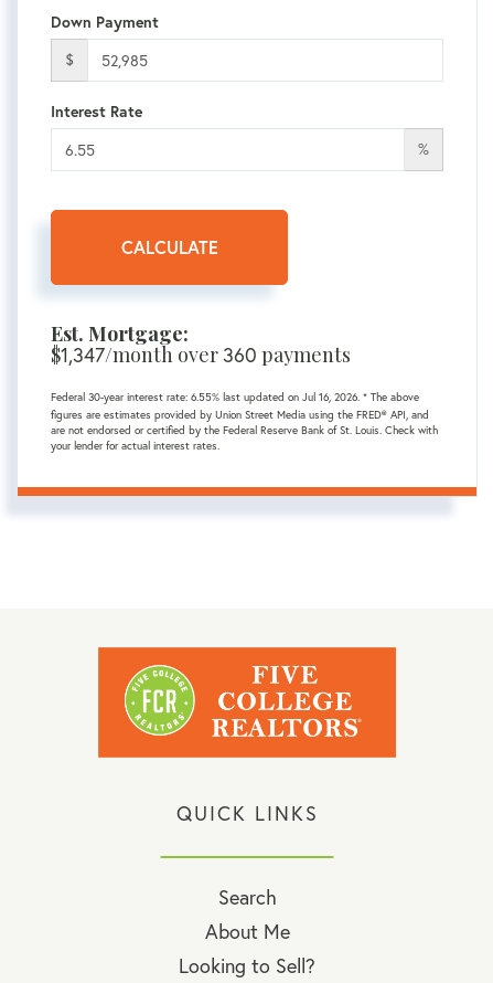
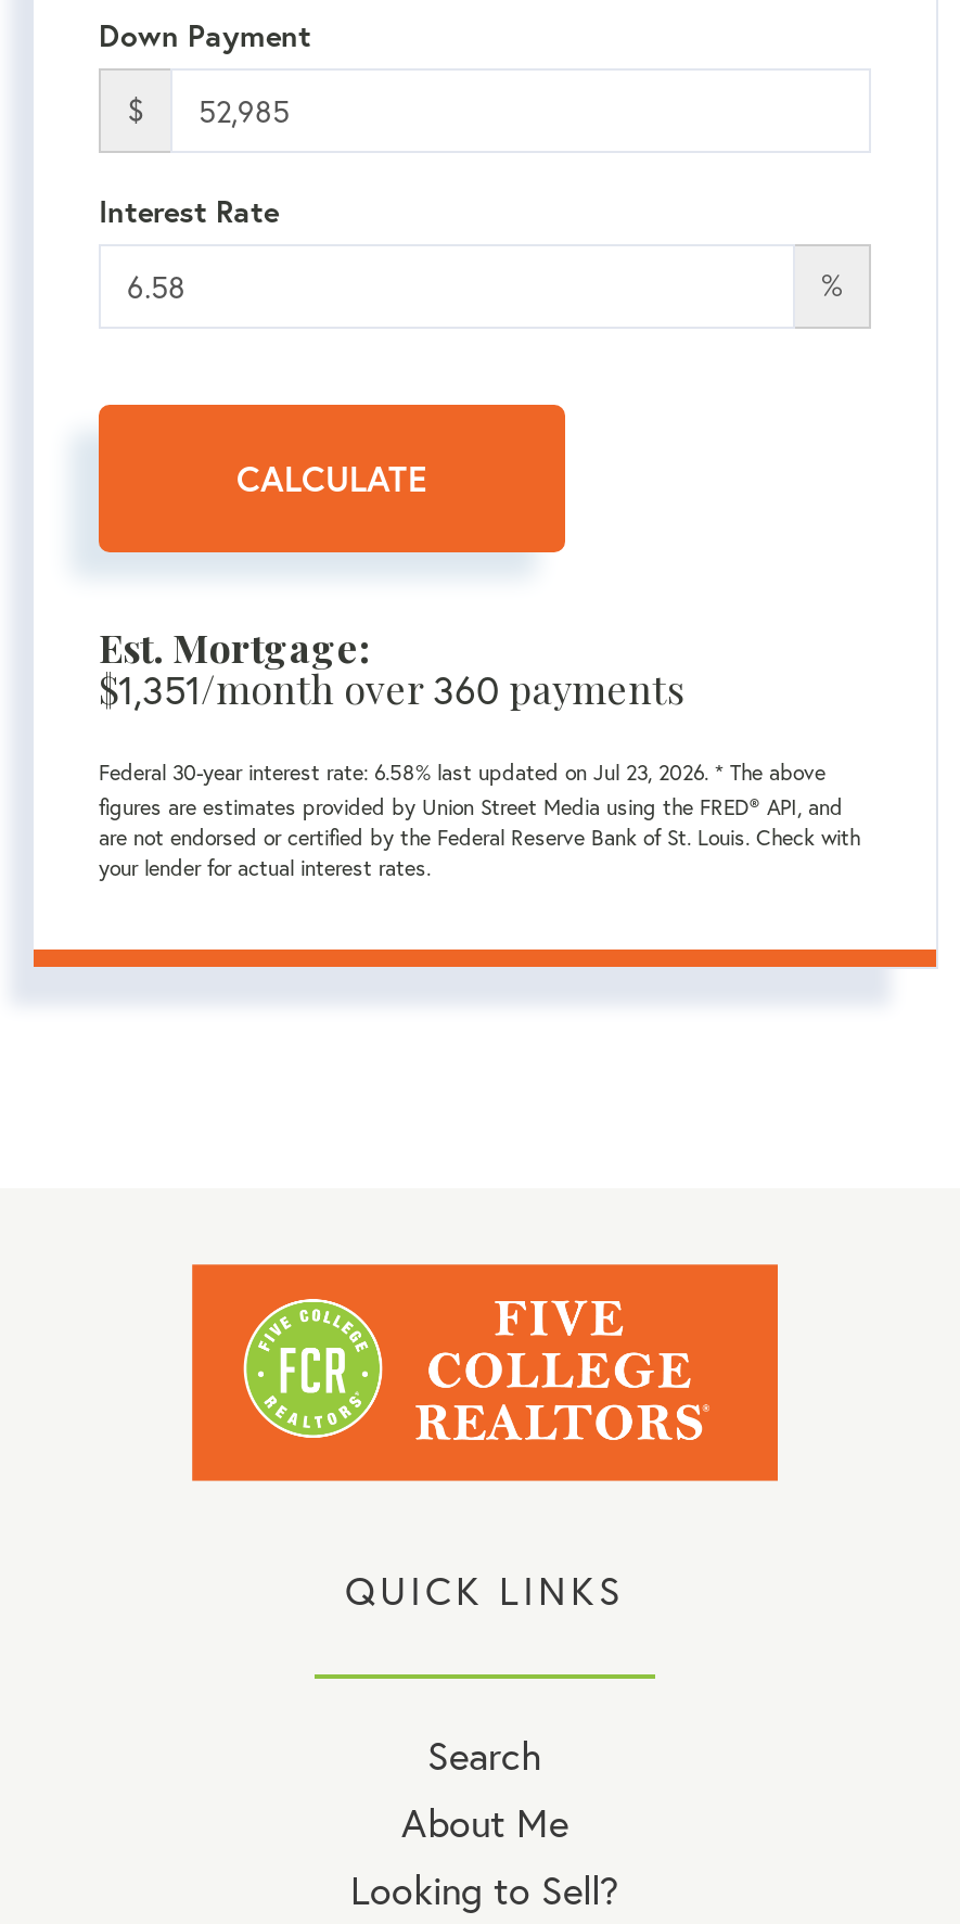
- $1,347/month over 360 payments
+ $1,351/month over 360 payments

- Federal 30-year interest rate: 6.55% last updated on Jul 16, 2026. * The above
+ Federal 30-year interest rate: 6.58% last updated on Jul 23, 2026. * The above
